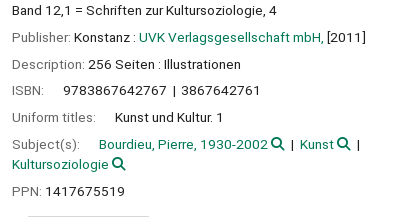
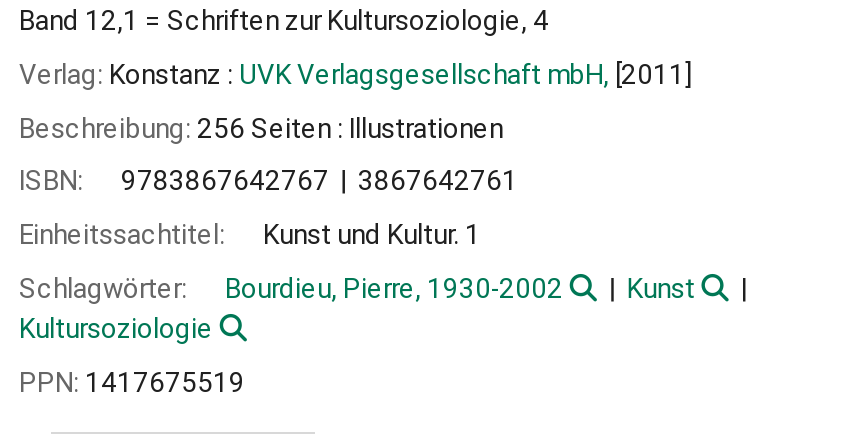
- Publisher: Konstanz : UVK Verlagsgesellschaft mbH, [2011]
+ Verlag: Konstanz : UVK Verlagsgesellschaft mbH, [2011]

- Description: 256 Seiten : Illustrationen
+ Beschreibung: 256 Seiten : Illustrationen

- Uniform titles:
+ Einheitssachtitel:

- Subject(s):
+ Schlagwörter:
